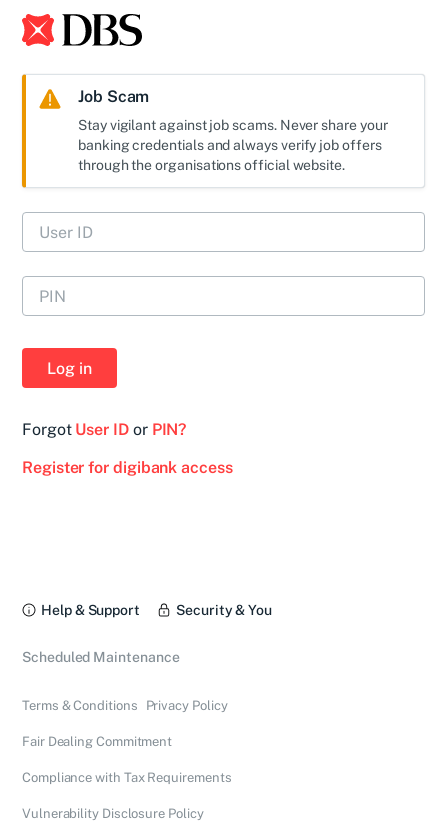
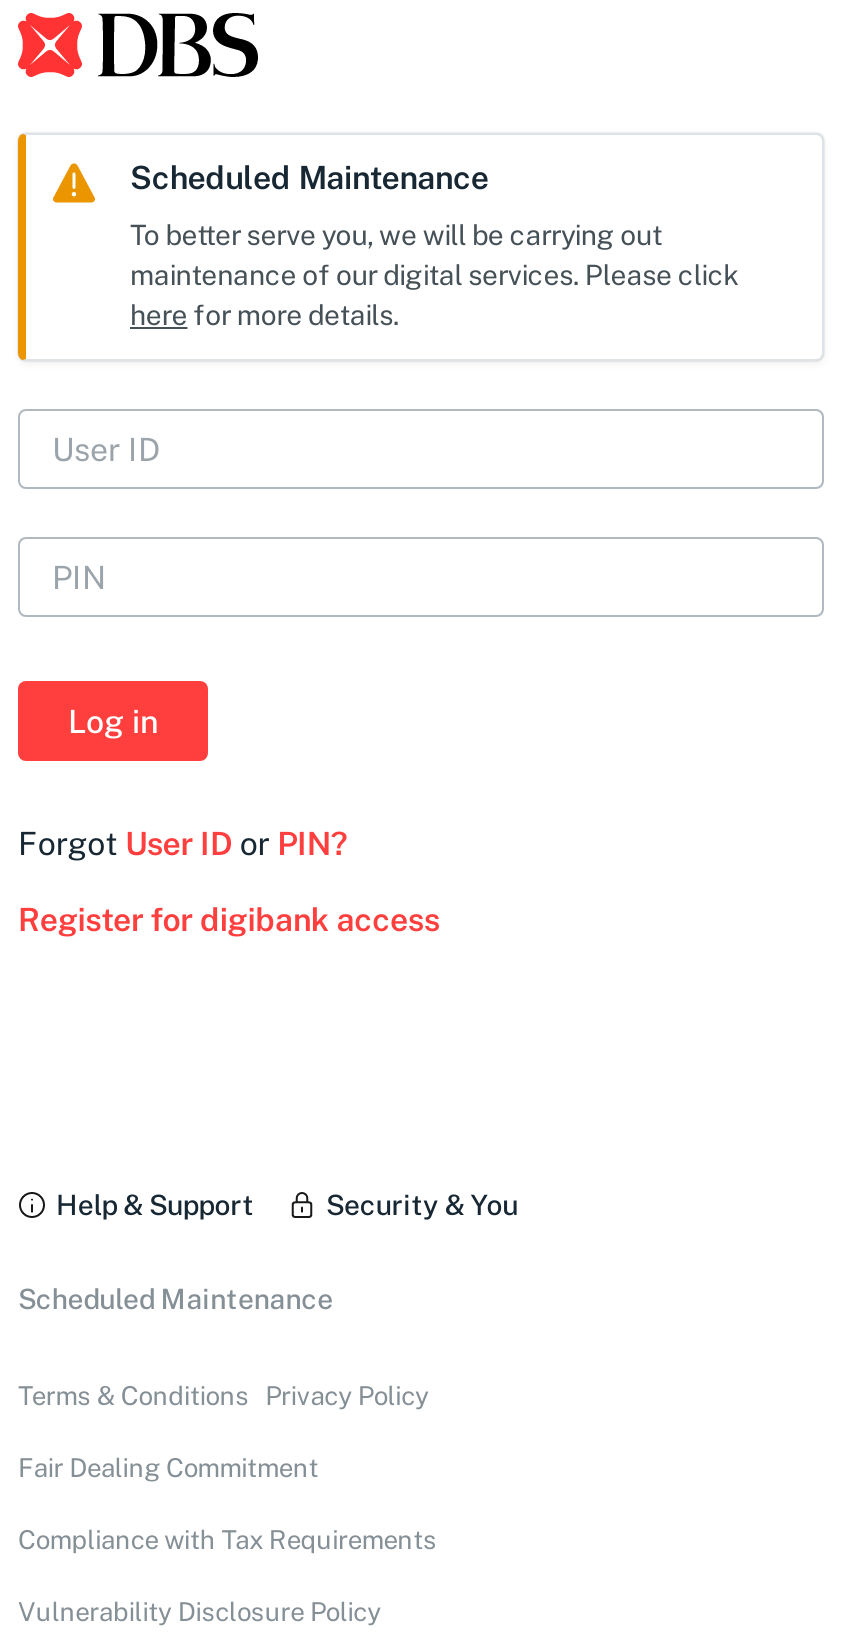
- Job Scam
+ Scheduled Maintenance

- Stay vigilant against job scams. Never share your
- banking credentials and always verify job offers
- through the organisations official website.
+ To better serve you, we will be carrying out
+ maintenance of our digital services. Please click
+ here for more details.
